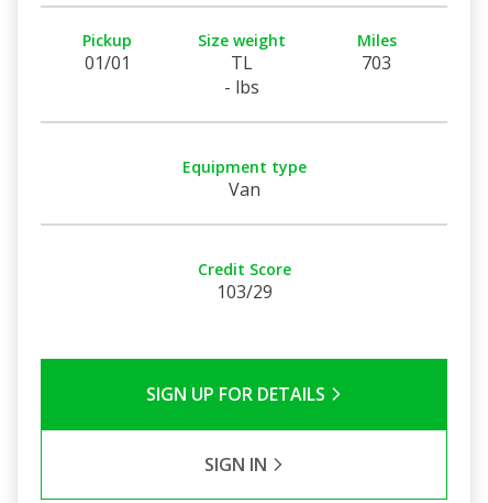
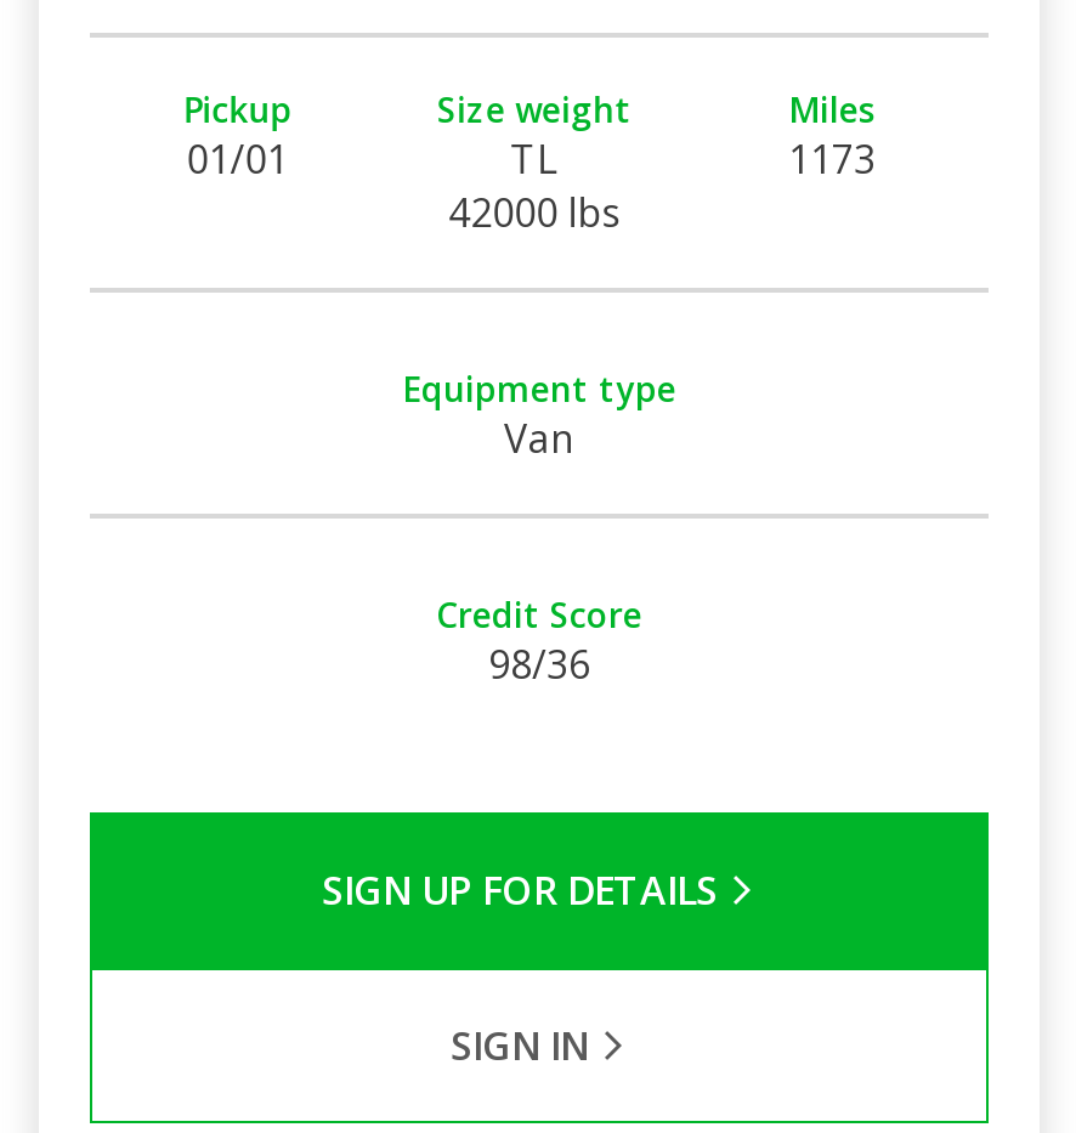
- 703
+ 1173

- - lbs
+ 42000 lbs

- 103/29
+ 98/36
